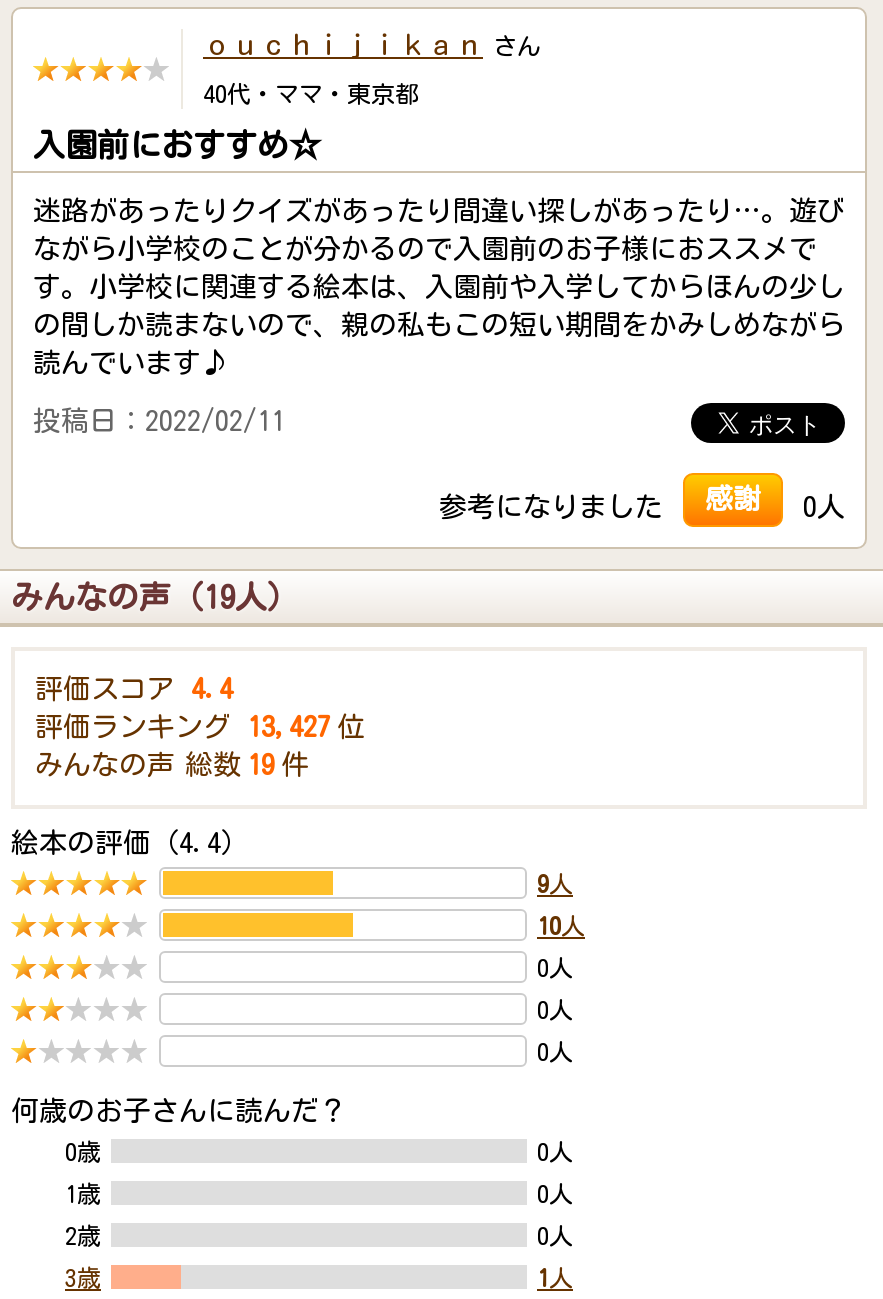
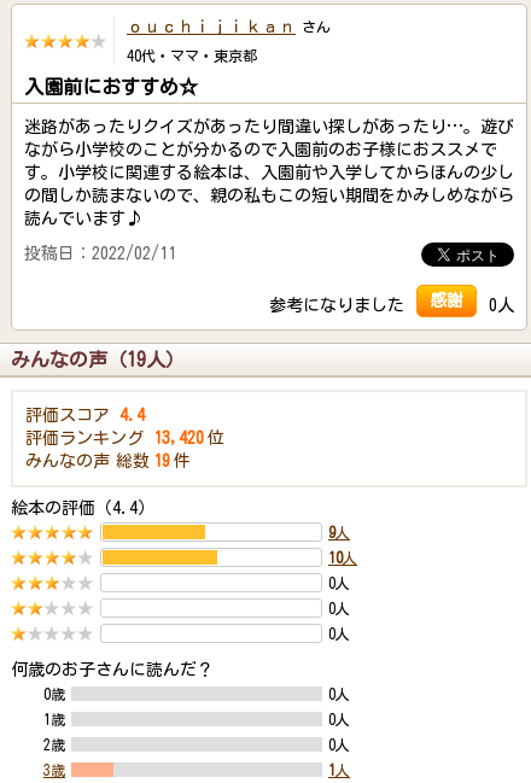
- 評価ランキング 13,427 位
+ 評価ランキング 13,420 位
